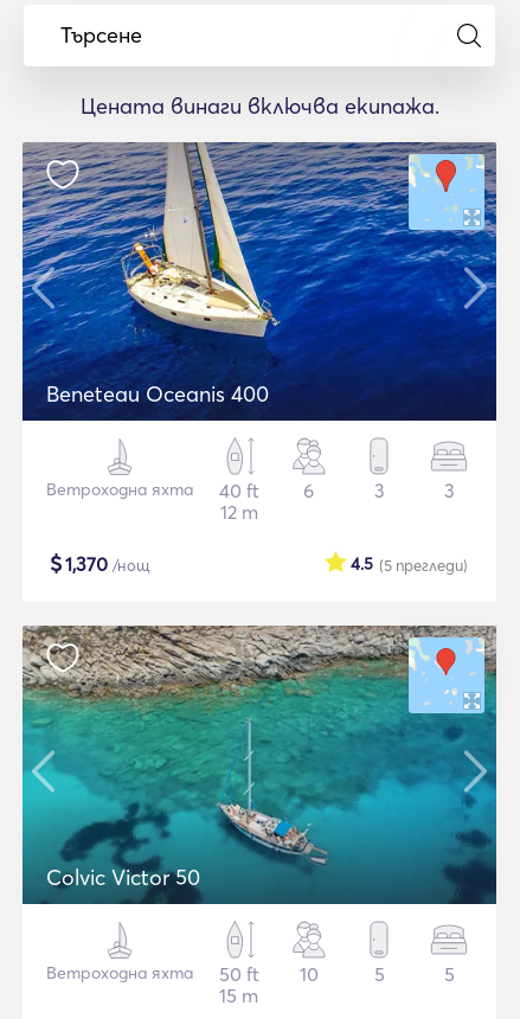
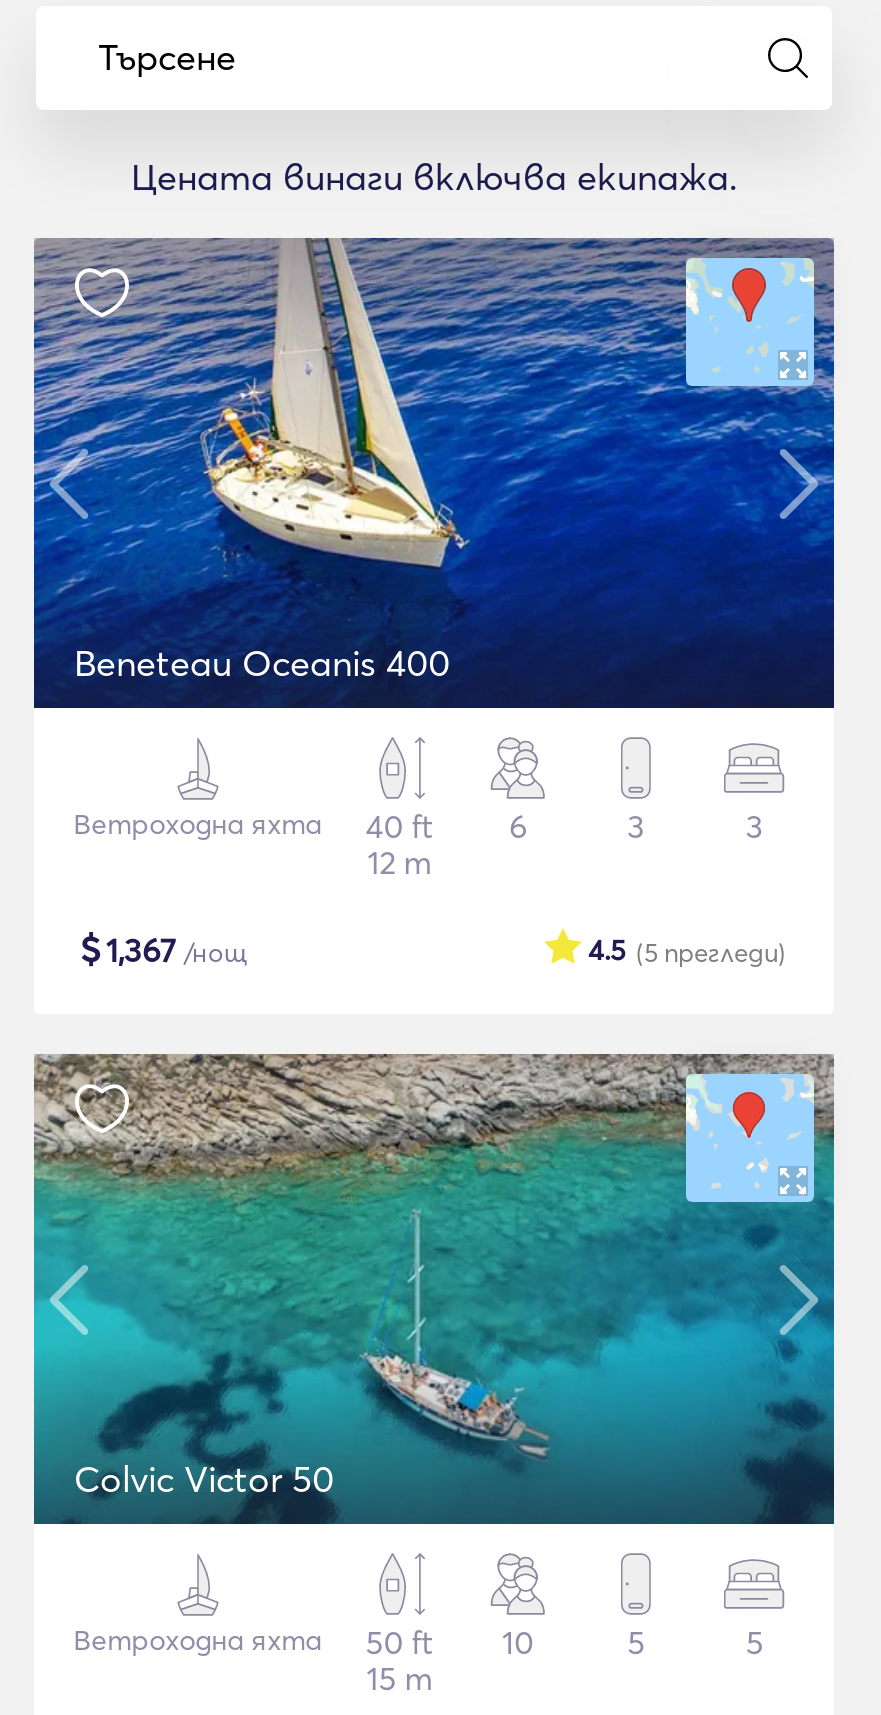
- $1,370 /нощ
+ $1,367 /нощ
